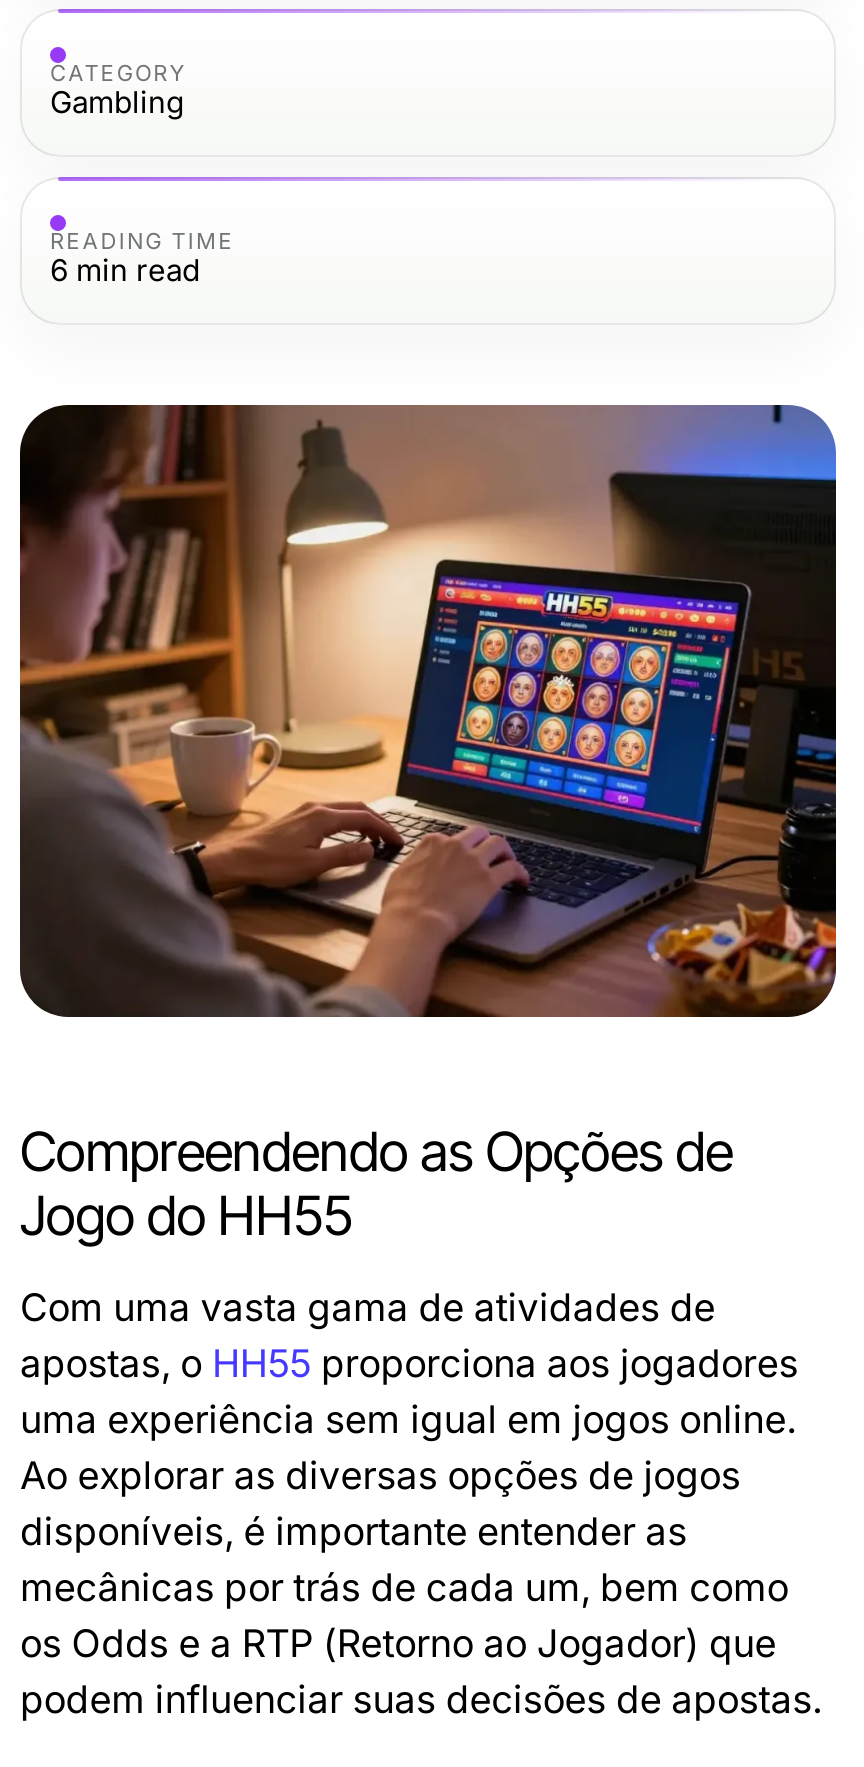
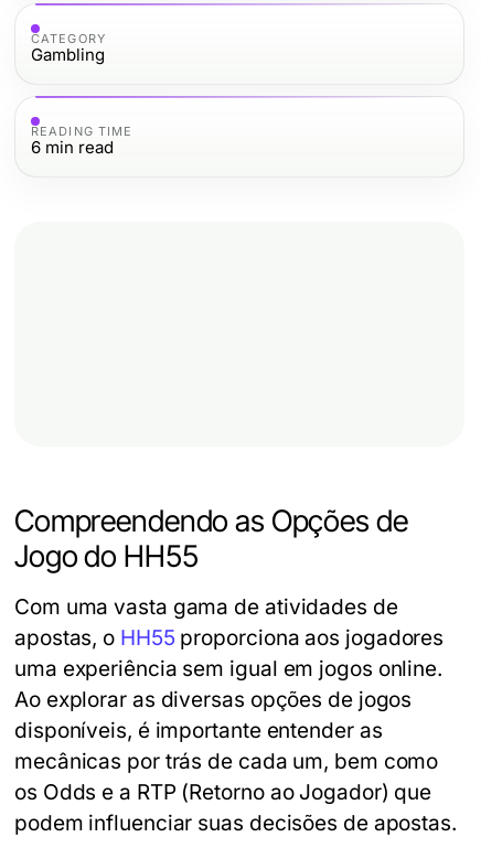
- [image]
